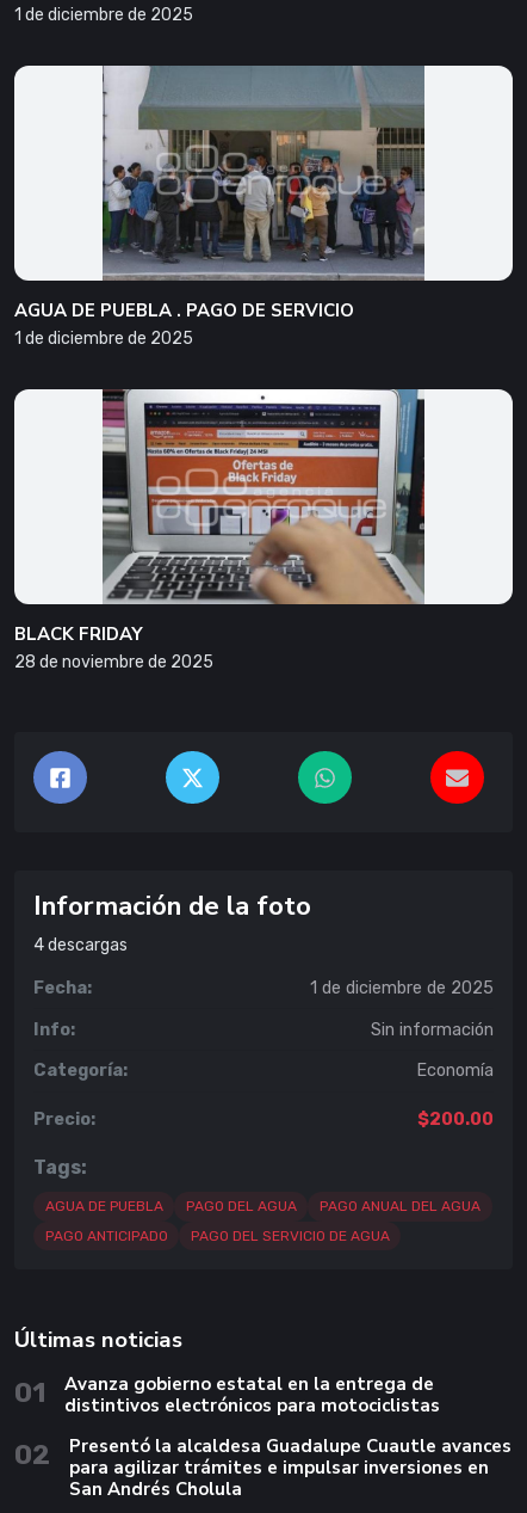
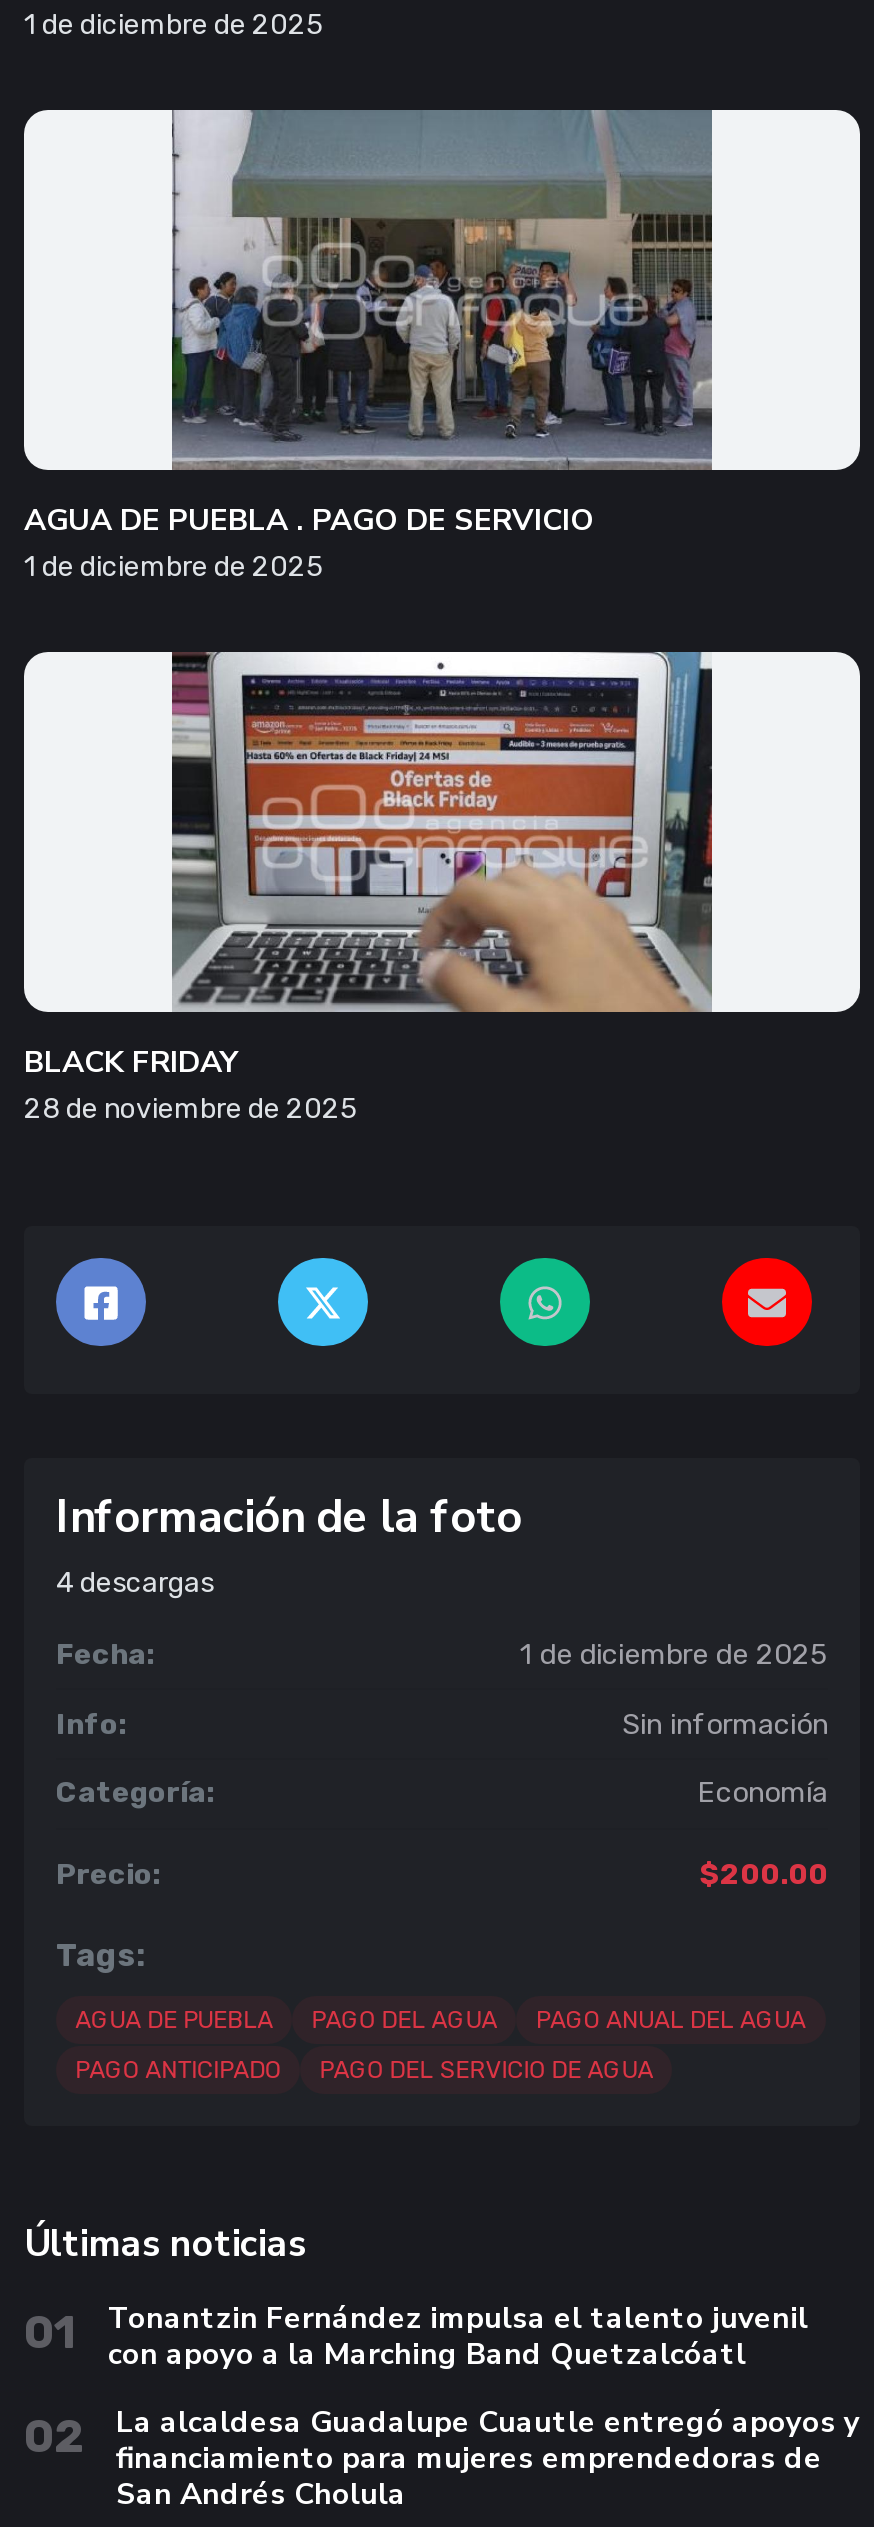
- Avanza gobierno estatal en la entrega de
- distintivos electrónicos para motociclistas
+ Tonantzin Fernández impulsa el talento juvenil
+ con apoyo a la Marching Band Quetzalcóatl

- Presentó la alcaldesa Guadalupe Cuautle avances
- para agilizar trámites e impulsar inversiones en
+ La alcaldesa Guadalupe Cuautle entregó apoyos y
+ financiamiento para mujeres emprendedoras de
